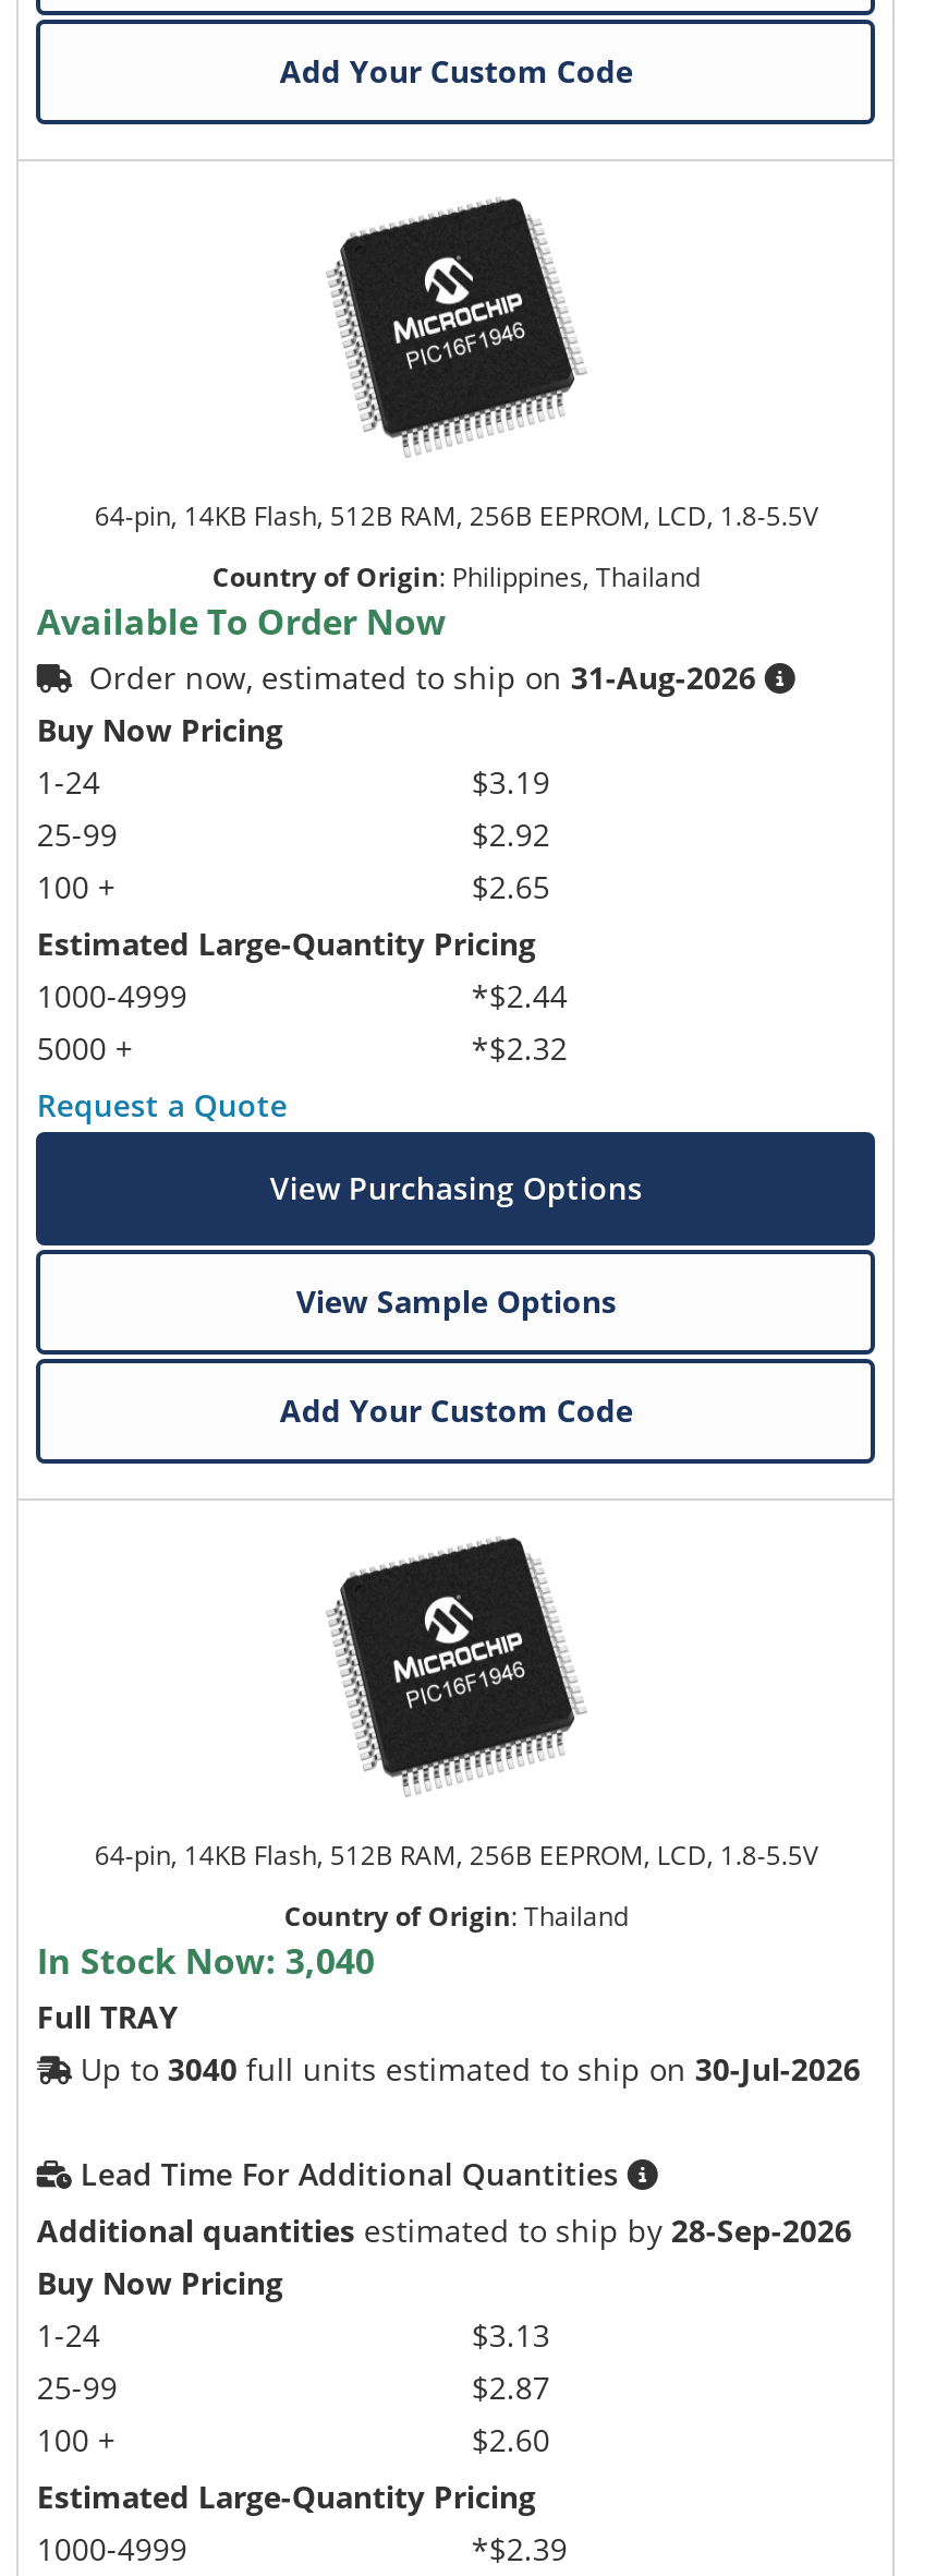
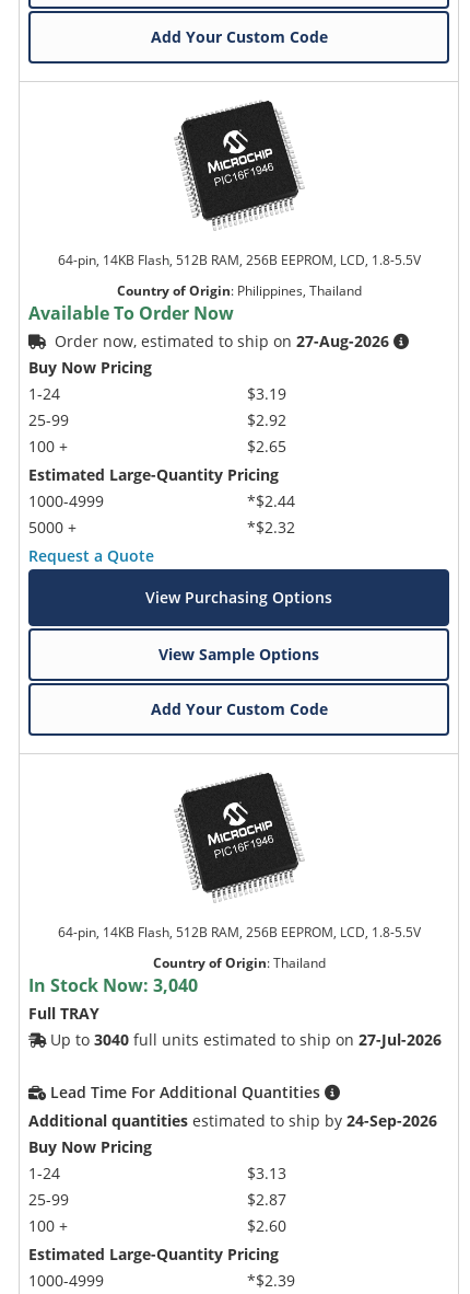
- Order now, estimated to ship on 31-Aug-2026
+ Order now, estimated to ship on 27-Aug-2026

- Up to 3040 full units estimated to ship on 30-Jul-2026
+ Up to 3040 full units estimated to ship on 27-Jul-2026

- Additional quantities estimated to ship by 28-Sep-2026
+ Additional quantities estimated to ship by 24-Sep-2026
